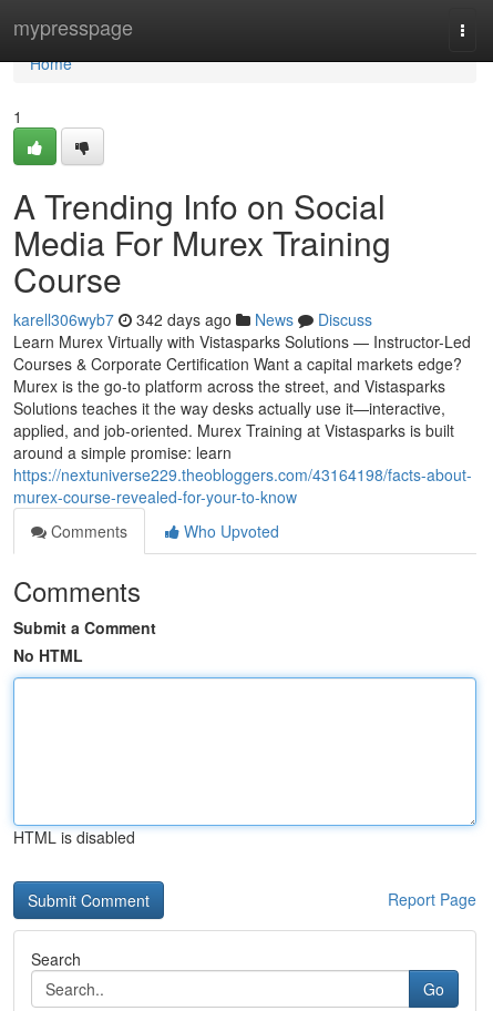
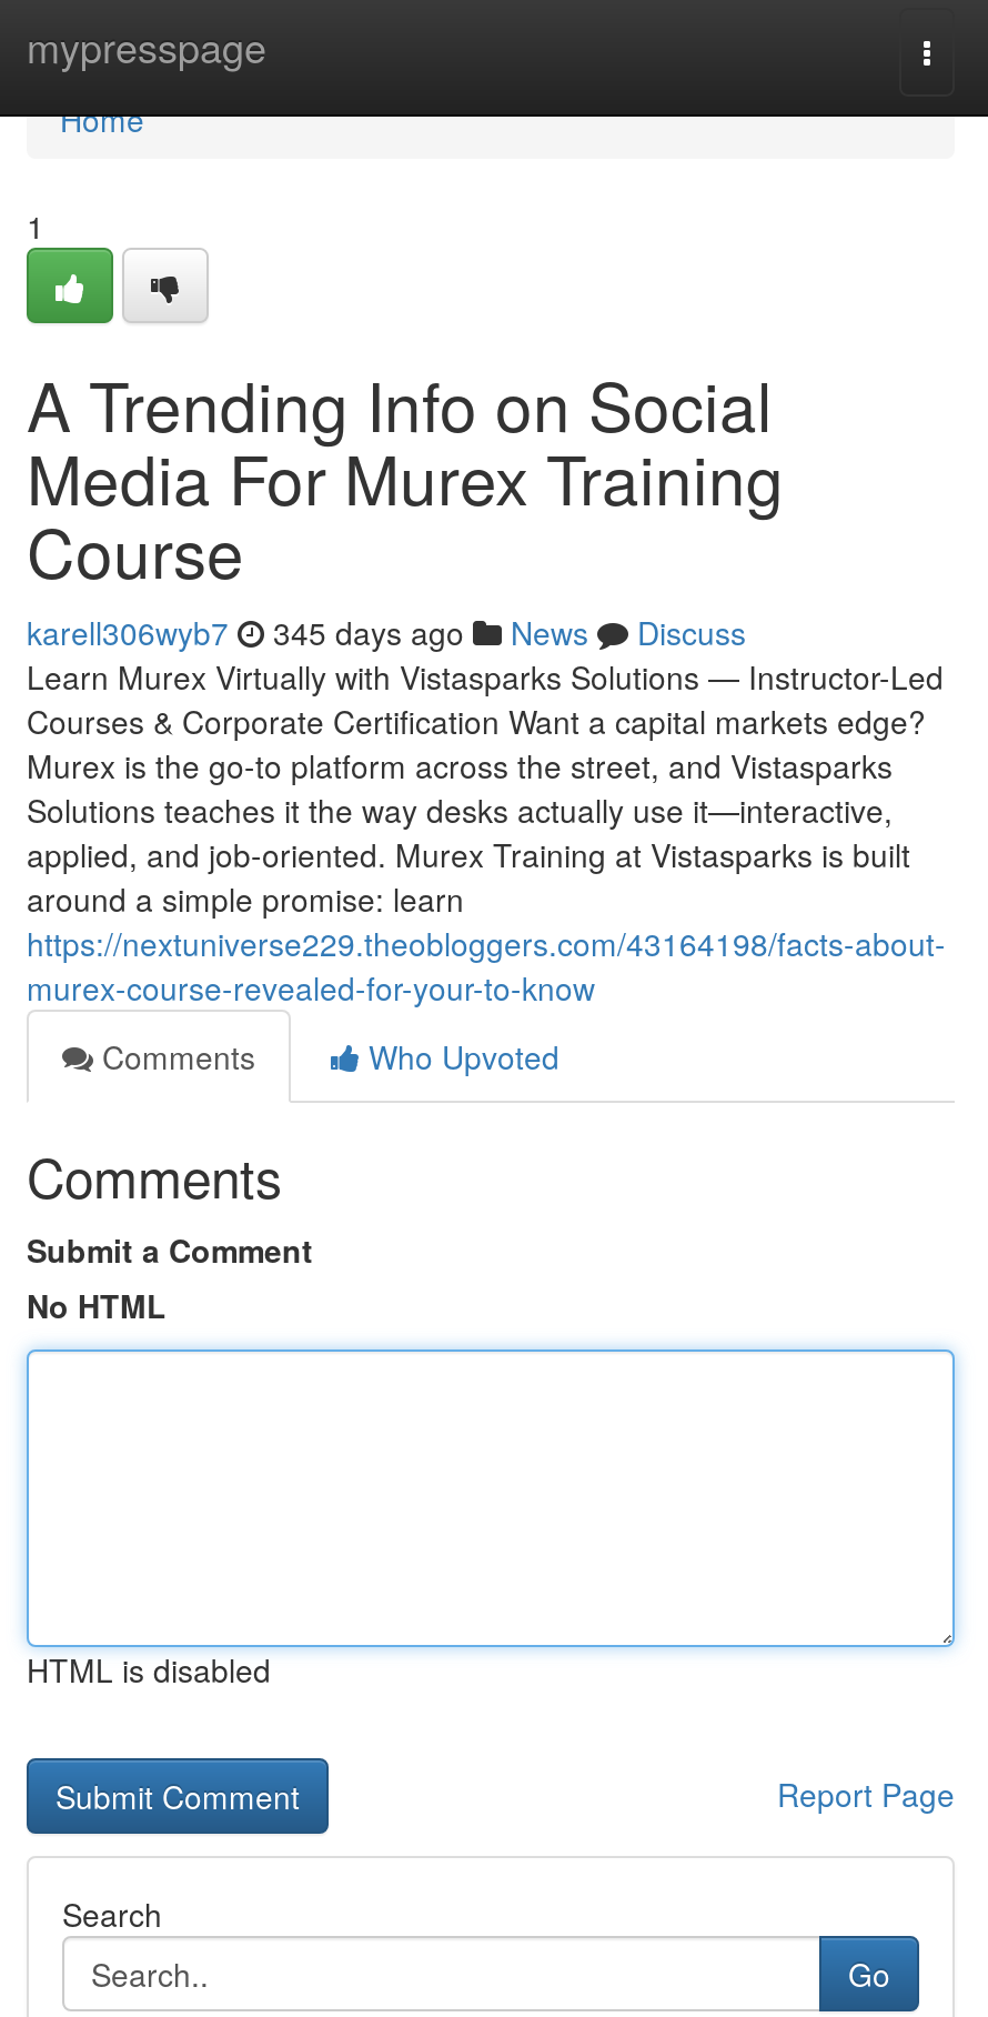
- karell306wyb7 342 days ago News Discuss
+ karell306wyb7 345 days ago News Discuss
